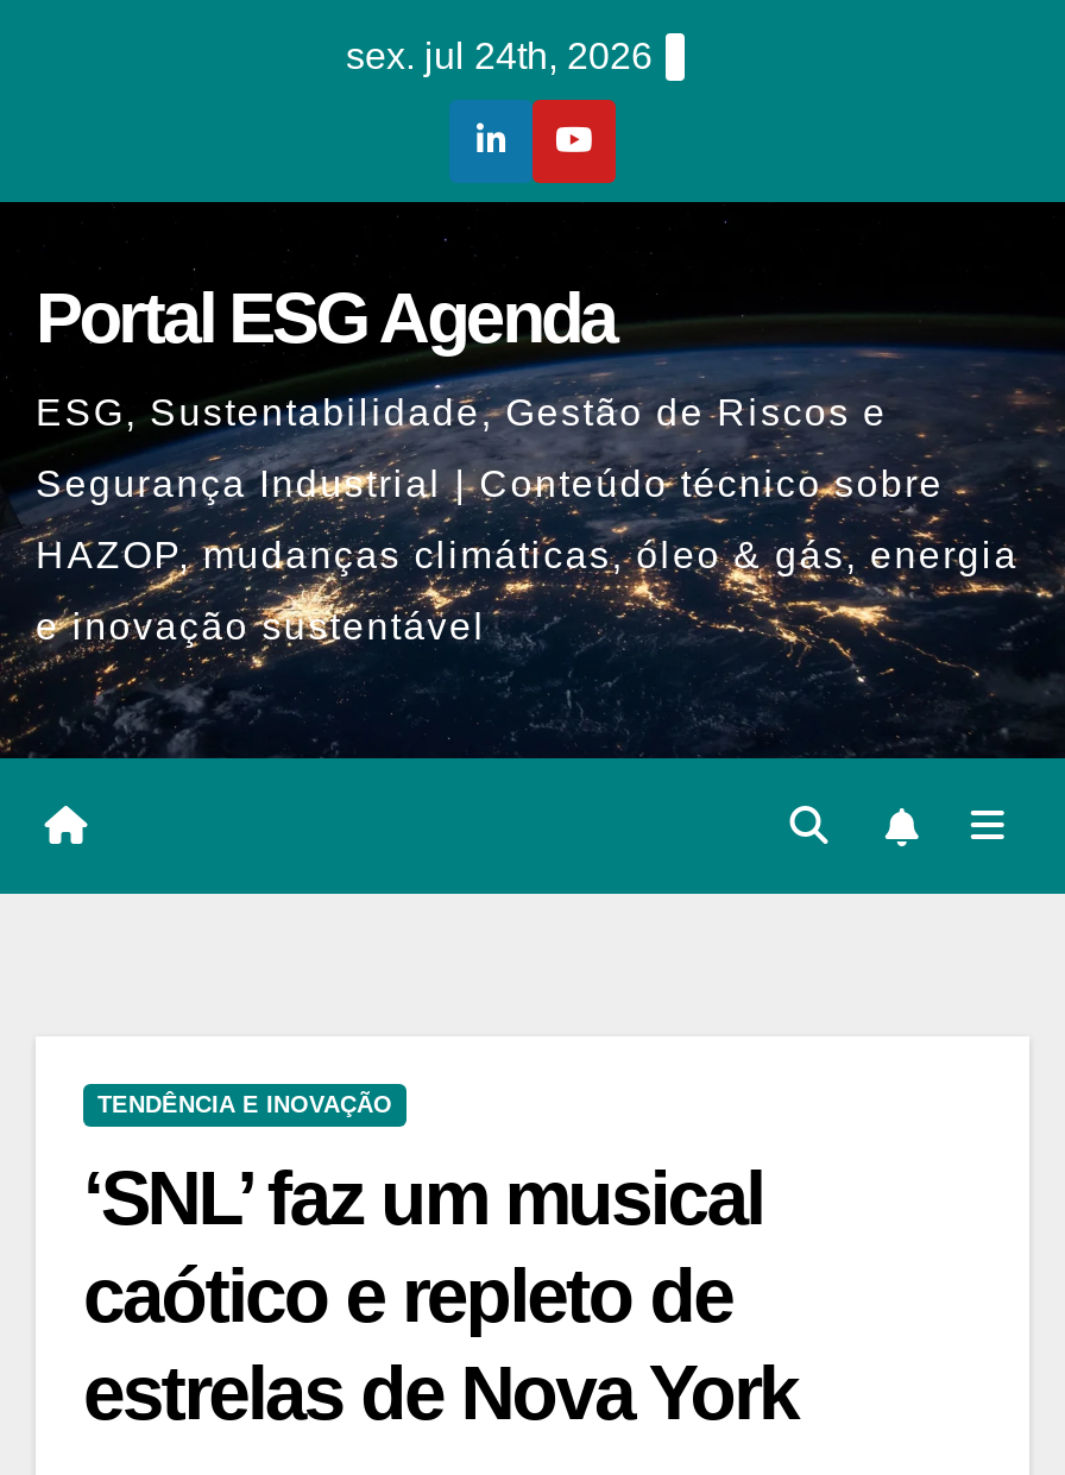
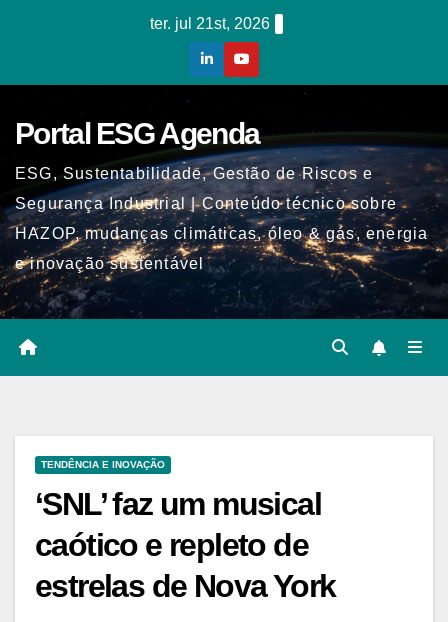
- sex. jul 24th, 2026
+ ter. jul 21st, 2026
